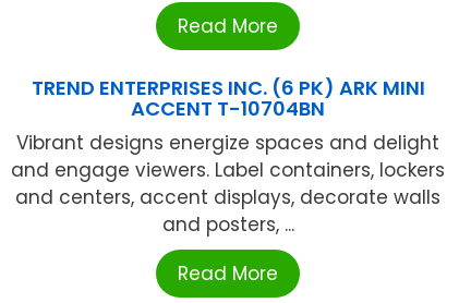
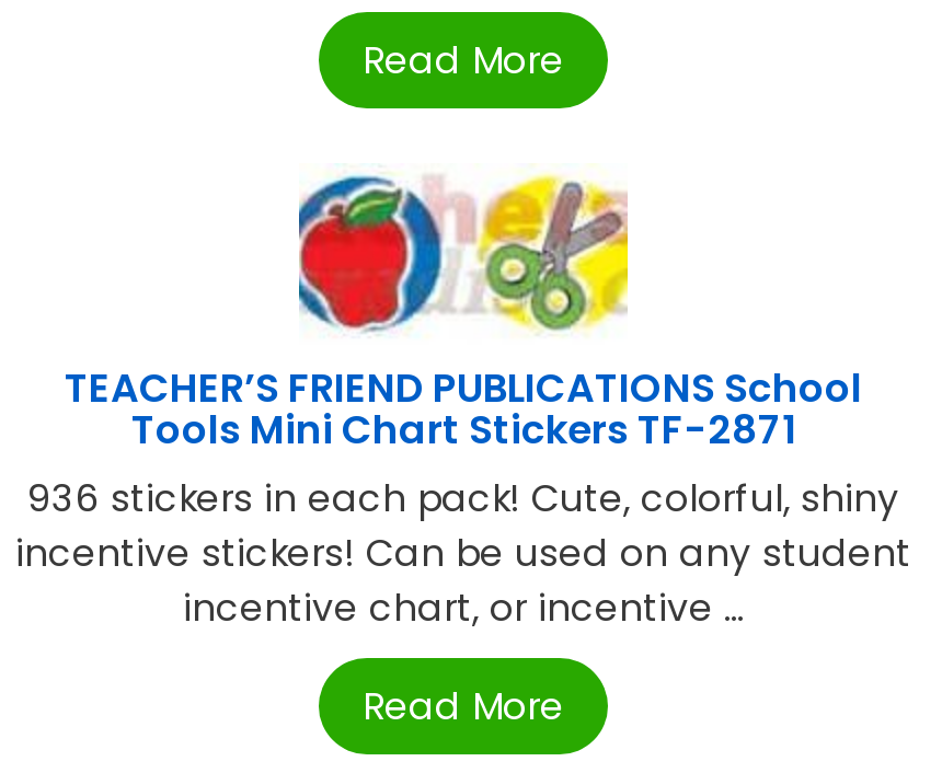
- TREND ENTERPRISES INC. (6 PK) ARK MINI
- ACCENT T-10704BN
- Vibrant designs energize spaces and delight
- and engage viewers. Label containers, lockers
- and centers, accent displays, decorate walls
- and posters, ...
+ TEACHER’S FRIEND PUBLICATIONS School
+ Tools Mini Chart Stickers TF-2871
+ 936 stickers in each pack! Cute, colorful, shiny
+ incentive stickers! Can be used on any student
+ incentive chart, or incentive ...
